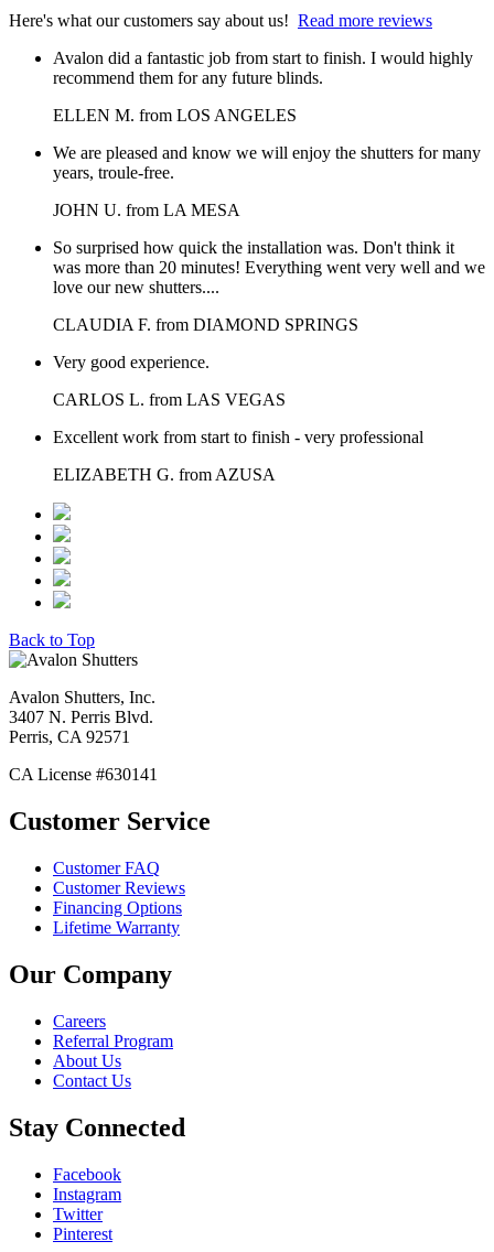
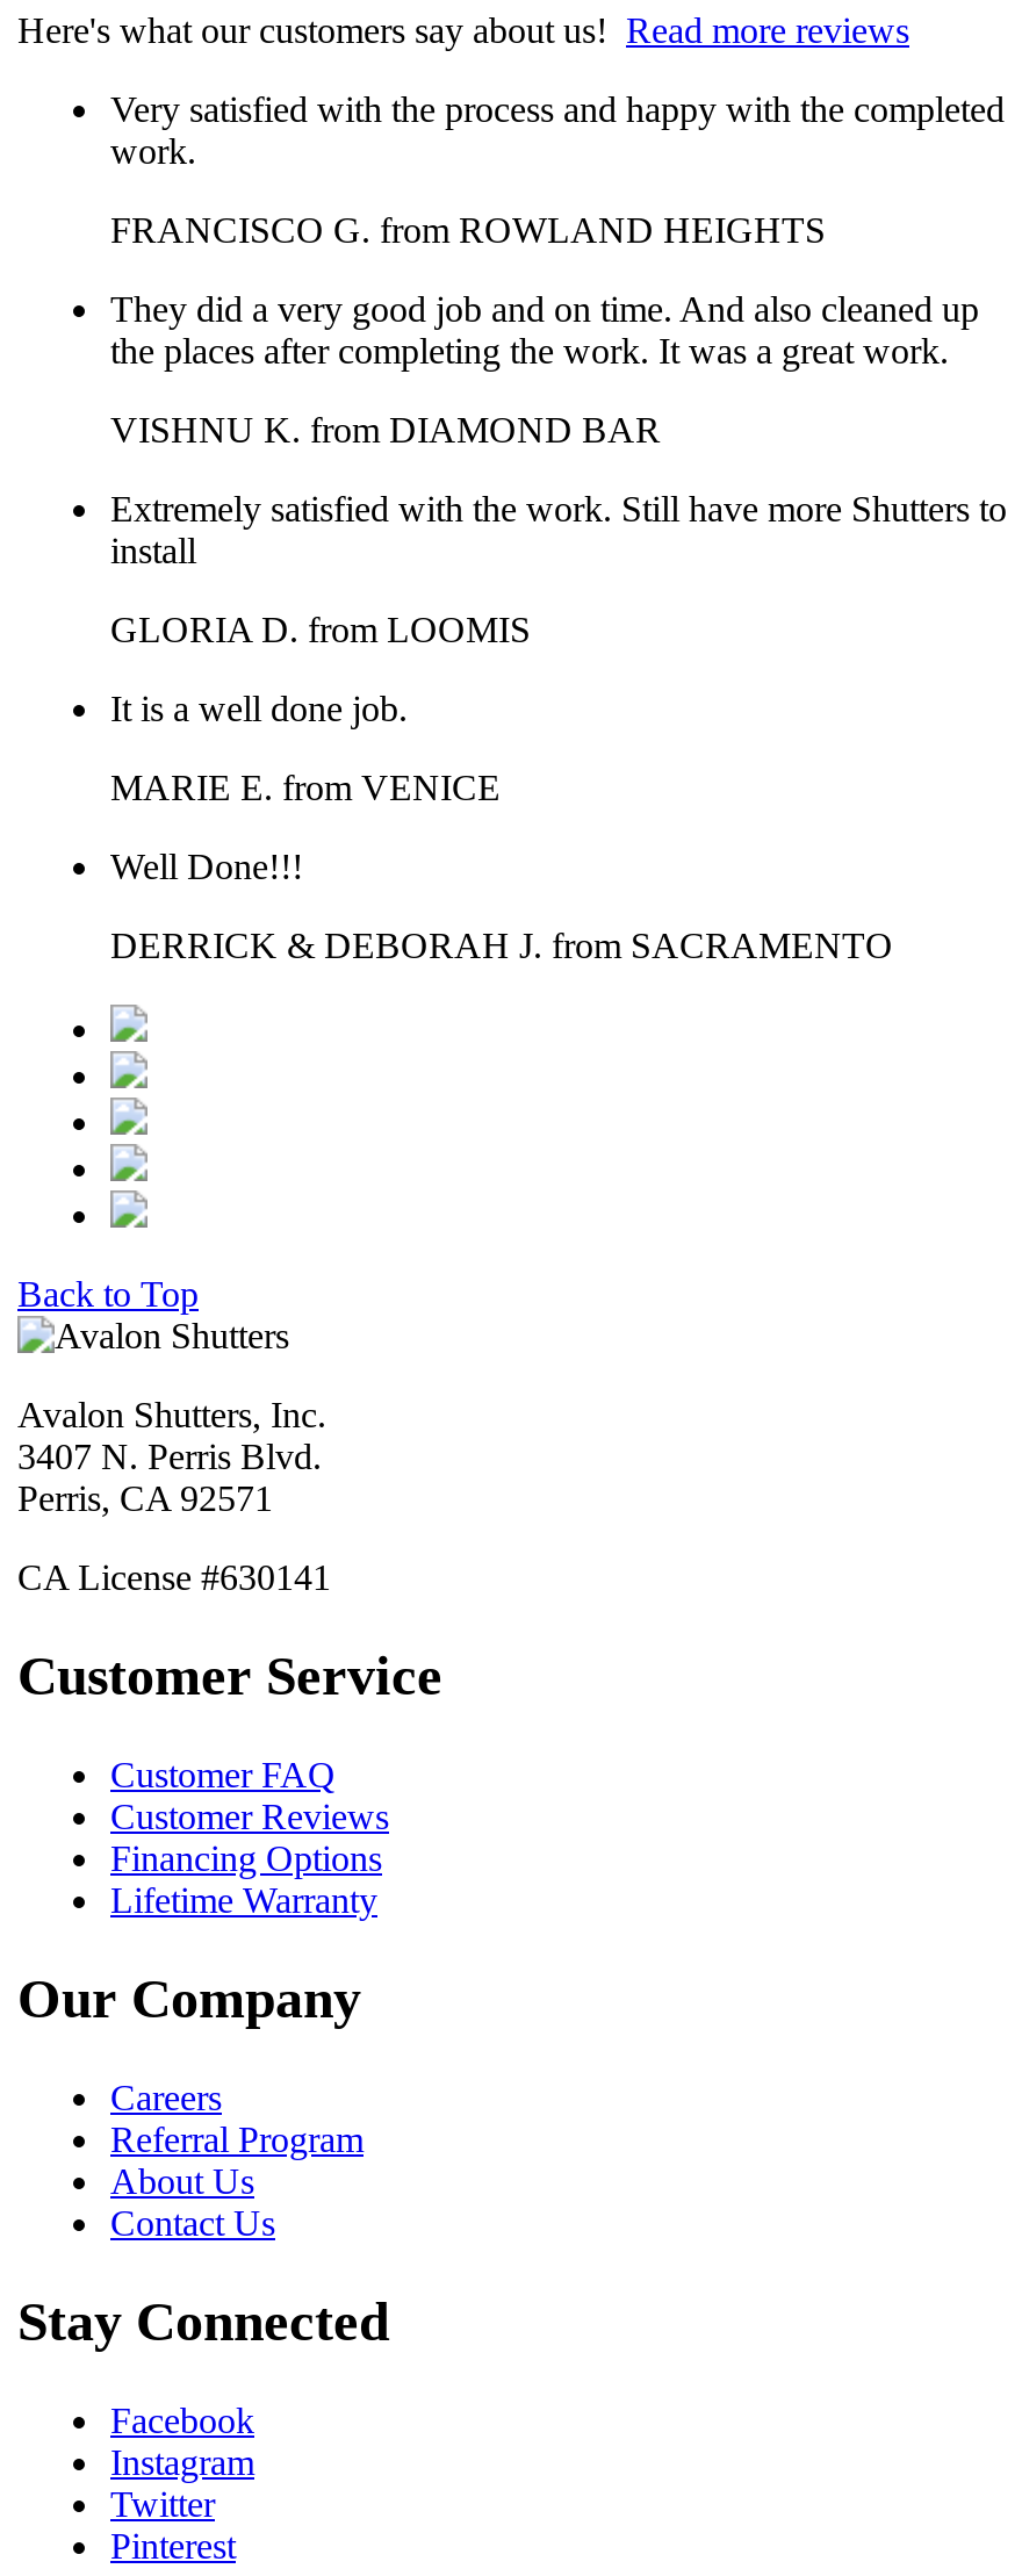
- Avalon did a fantastic job from start to finish. I would highly
- recommend them for any future blinds.
+ Very satisfied with the process and happy with the completed
+ work.

- ELLEN M. from LOS ANGELES
+ FRANCISCO G. from ROWLAND HEIGHTS

- We are pleased and know we will enjoy the shutters for many
- years, troule-free.
+ They did a very good job and on time. And also cleaned up
+ the places after completing the work. It was a great work.

- JOHN U. from LA MESA
+ VISHNU K. from DIAMOND BAR

- So surprised how quick the installation was. Don't think it
- was more than 20 minutes! Everything went very well and we
- love our new shutters....
+ Extremely satisfied with the work. Still have more Shutters to
+ install

- CLAUDIA F. from DIAMOND SPRINGS
+ GLORIA D. from LOOMIS

- Very good experience.
+ It is a well done job.

- CARLOS L. from LAS VEGAS
+ MARIE E. from VENICE

- Excellent work from start to finish - very professional
+ Well Done!!!

- ELIZABETH G. from AZUSA
+ DERRICK & DEBORAH J. from SACRAMENTO
